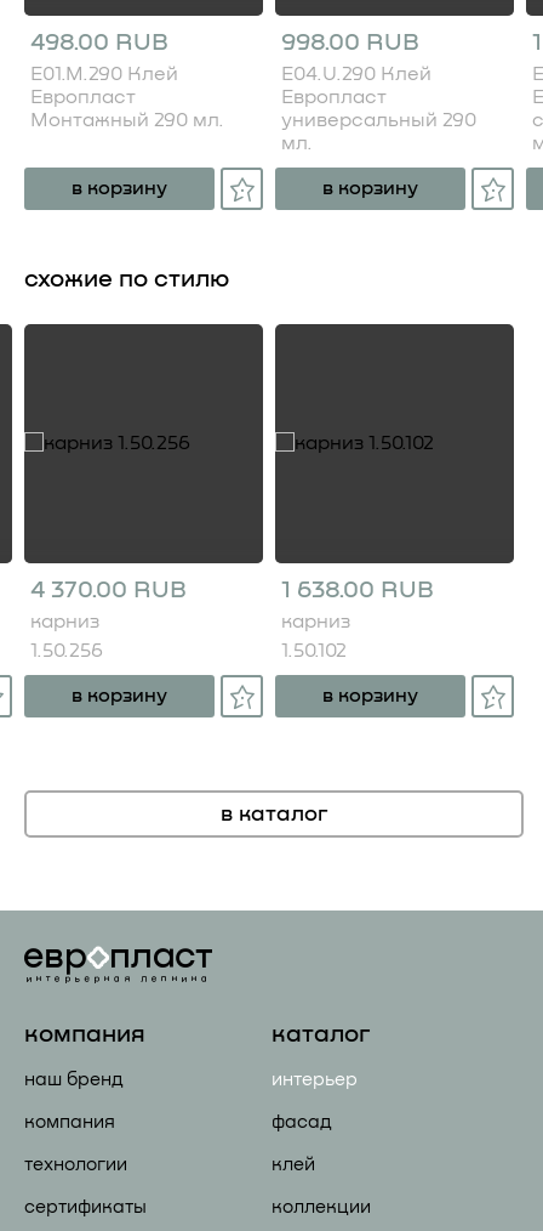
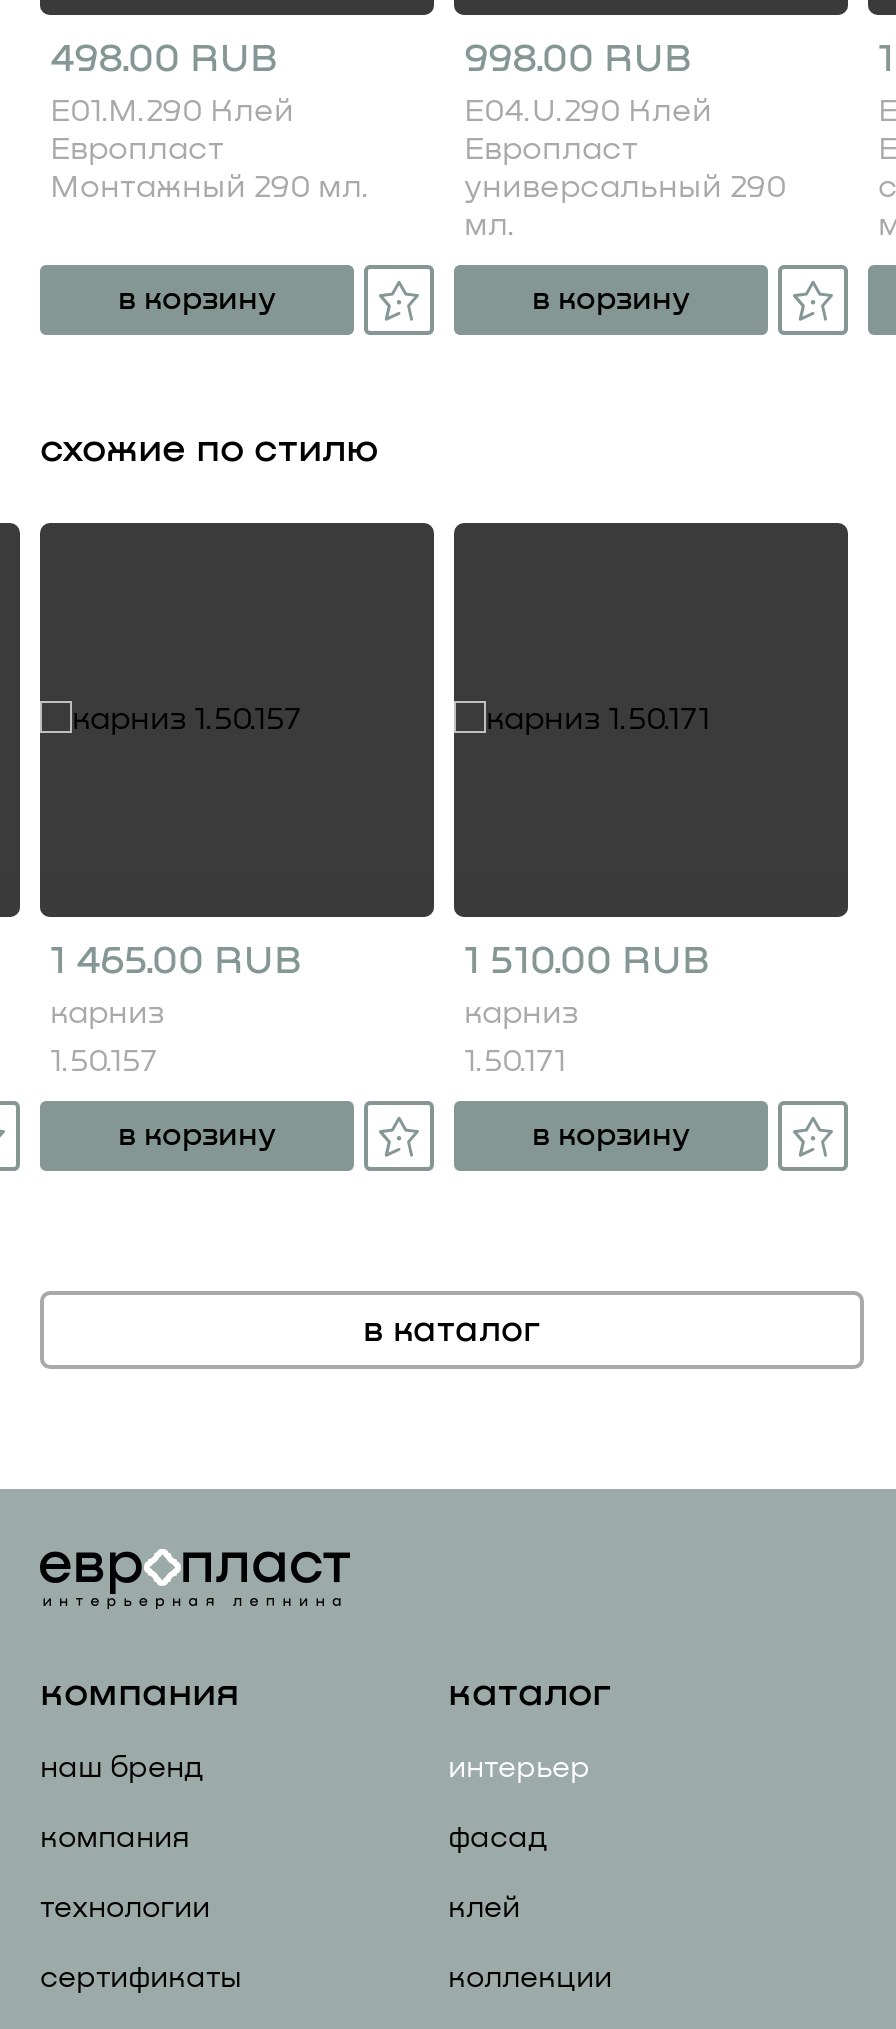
- 4 370.00 RUB
+ 1 465.00 RUB

- 1 638.00 RUB
+ 1 510.00 RUB

- 1.50.256
+ 1.50.157

- 1.50.102
+ 1.50.171
